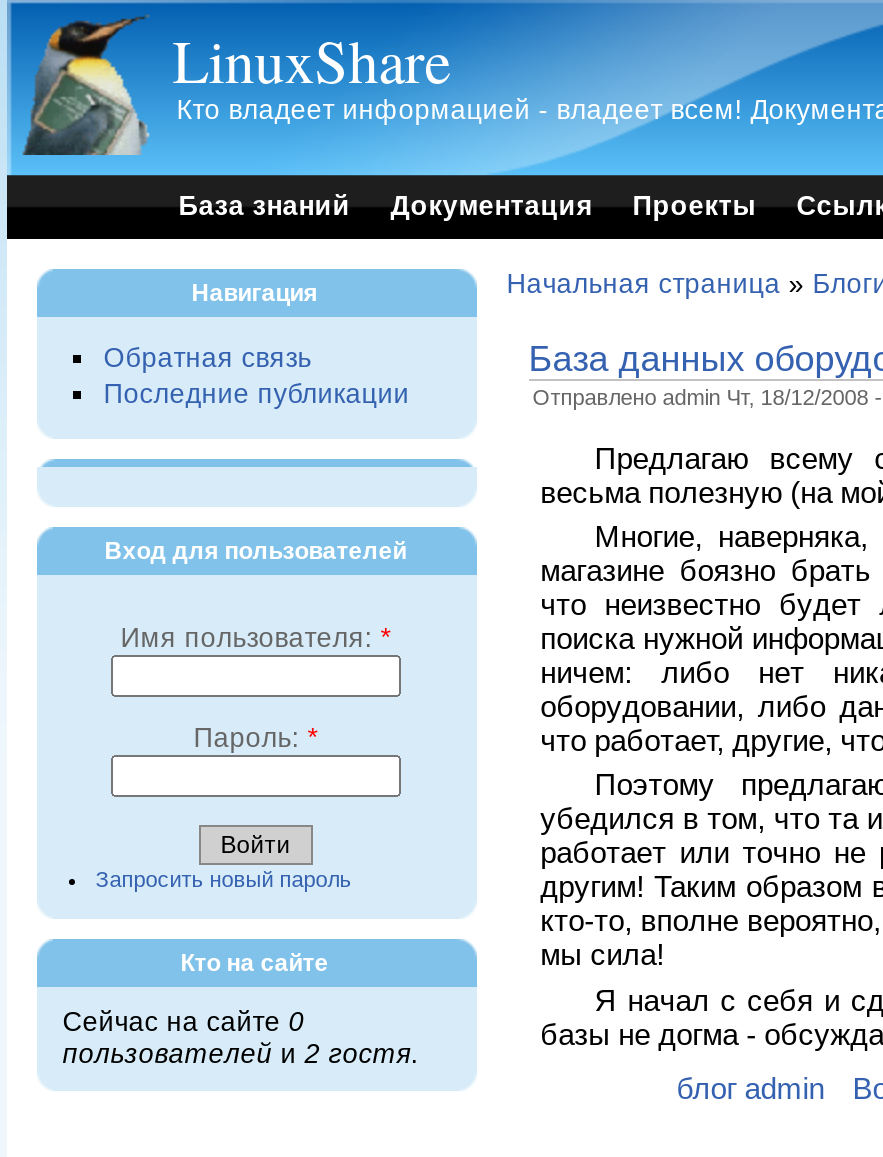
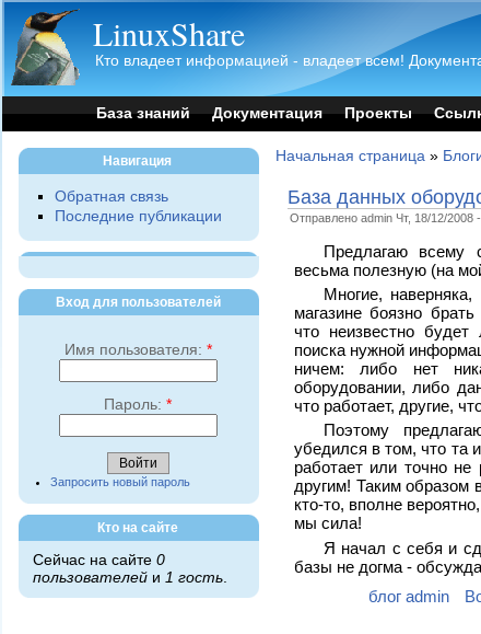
- пользователей и 2 гостя.
+ пользователей и 1 гость.
